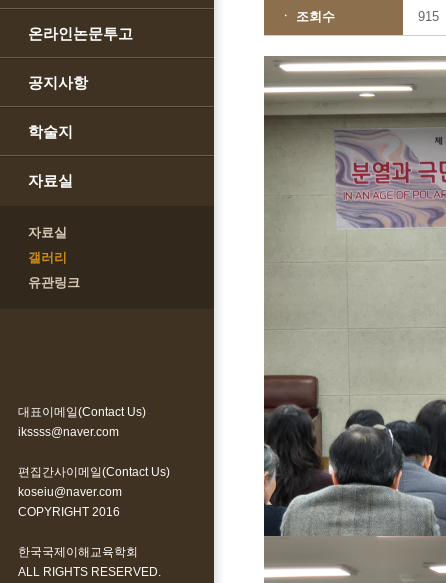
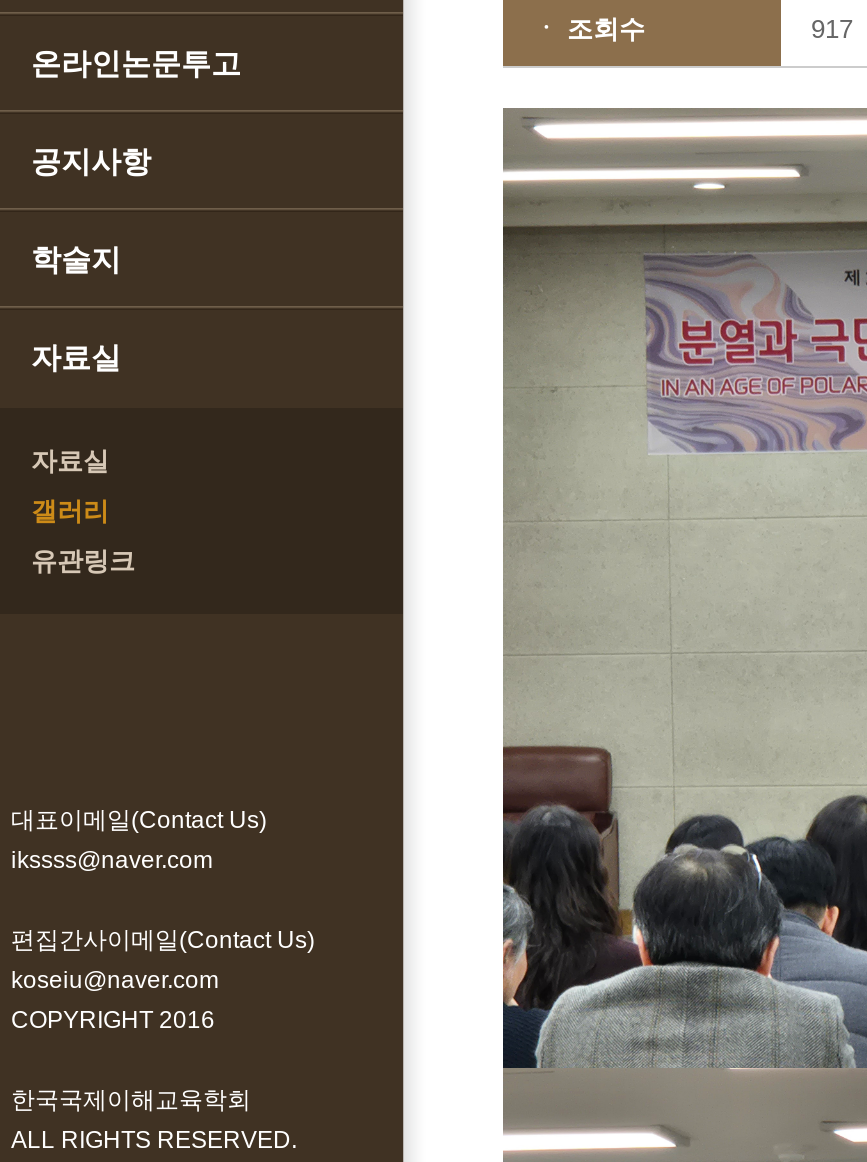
- 915
+ 917
